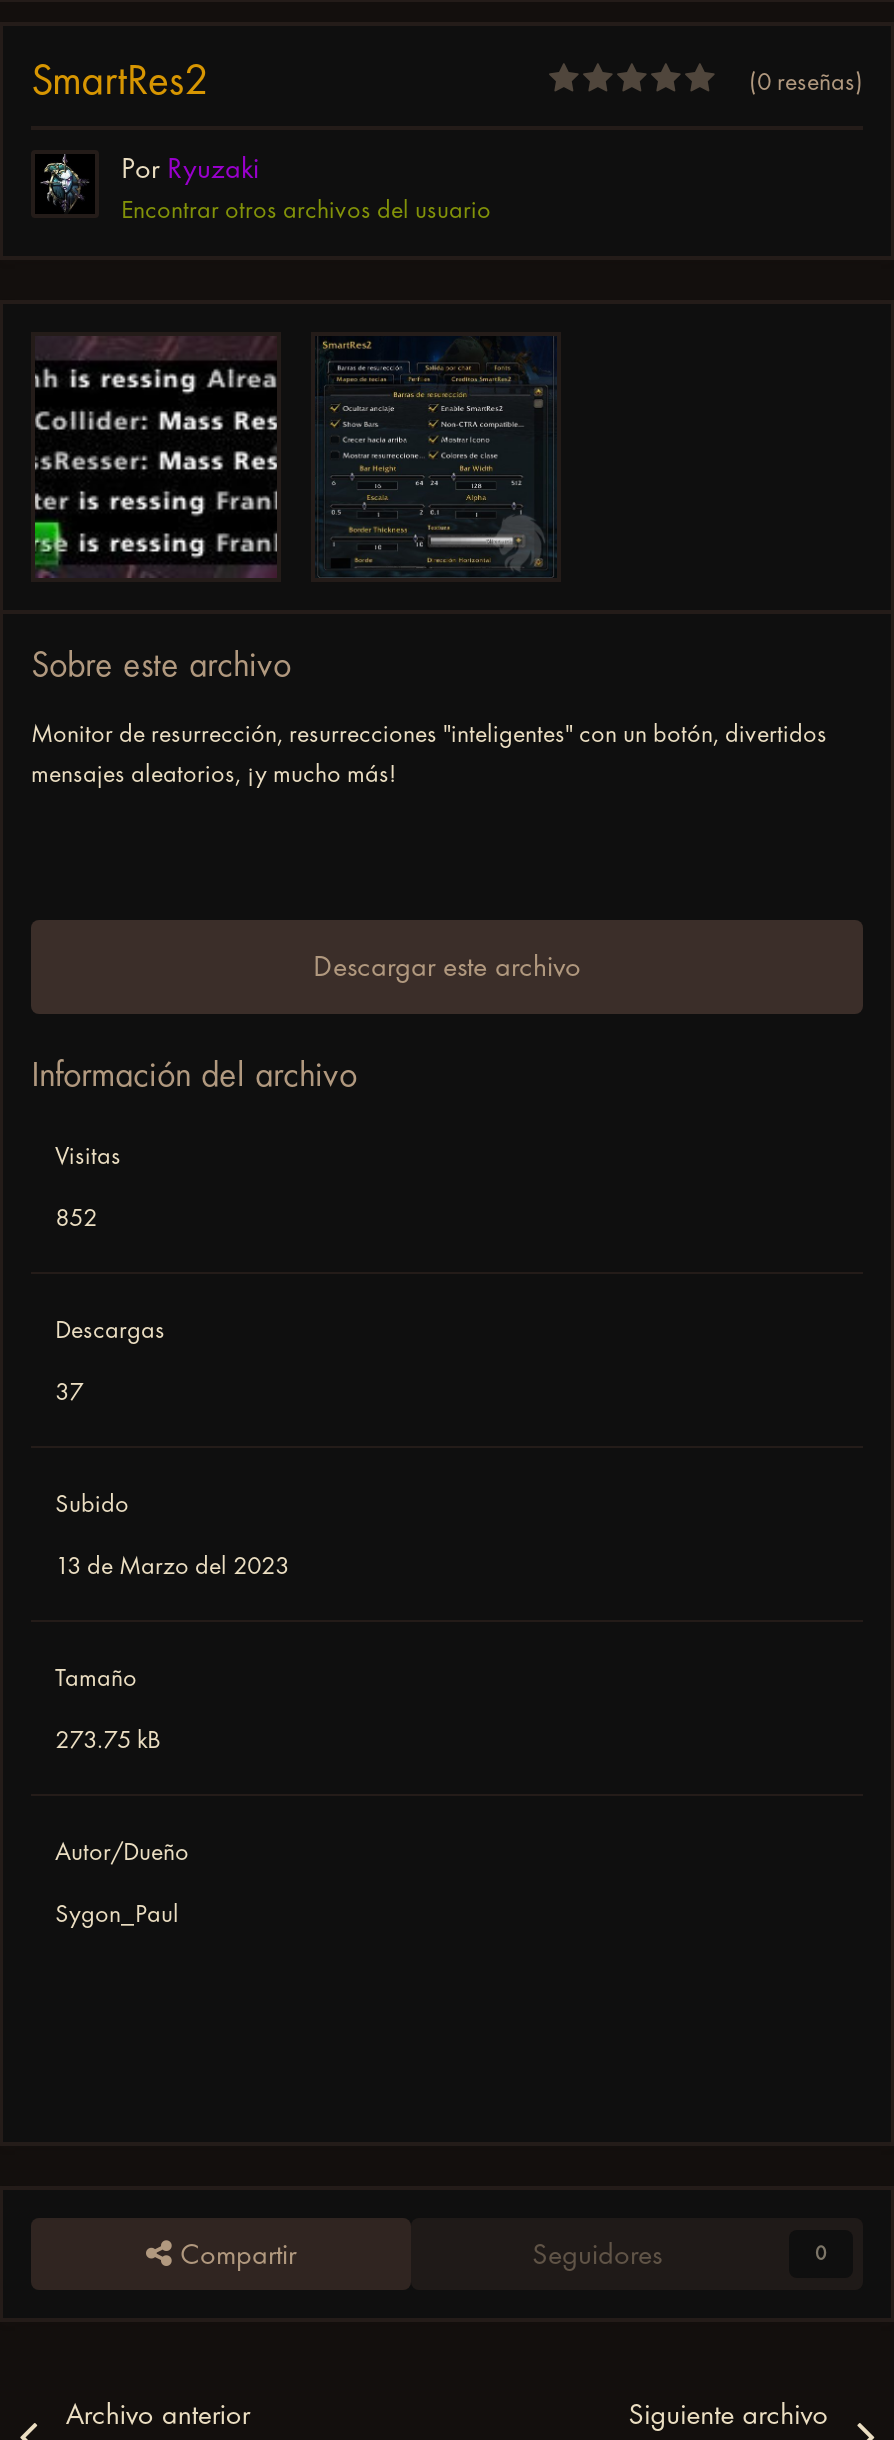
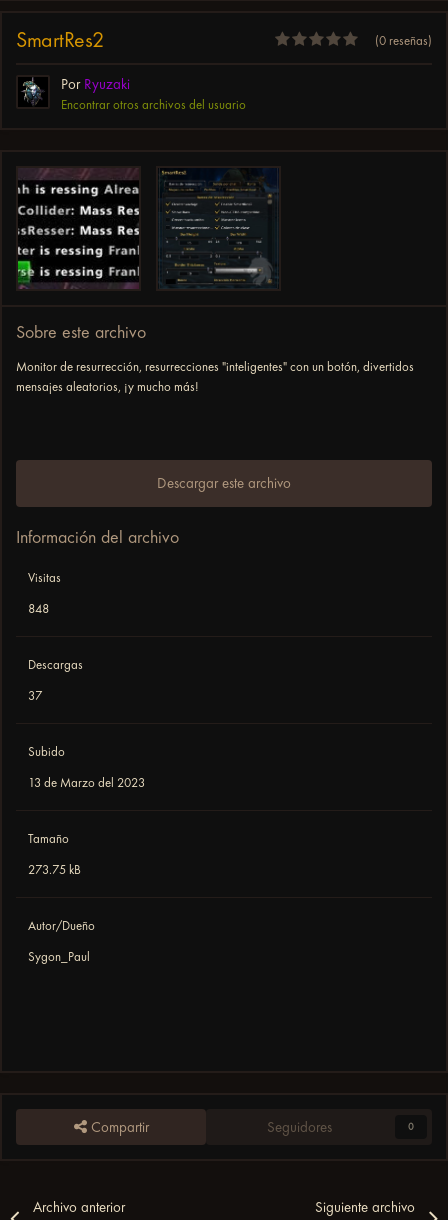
- 852
+ 848
